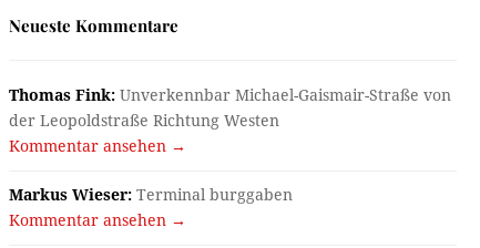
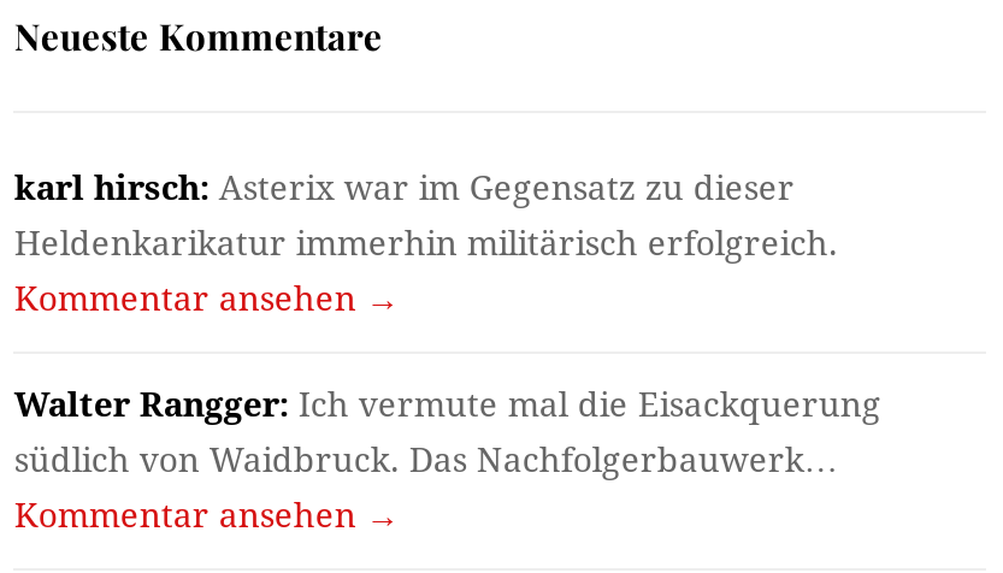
- Thomas Fink: Unverkennbar Michael-Gaismair-Straße von
- der Leopoldstraße Richtung Westen
+ karl hirsch: Asterix war im Gegensatz zu dieser
+ Heldenkarikatur immerhin militärisch erfolgreich.

- Markus Wieser: Terminal burggaben
+ Walter Rangger: Ich vermute mal die Eisackquerung
+ südlich von Waidbruck. Das Nachfolgerbauwerk…
